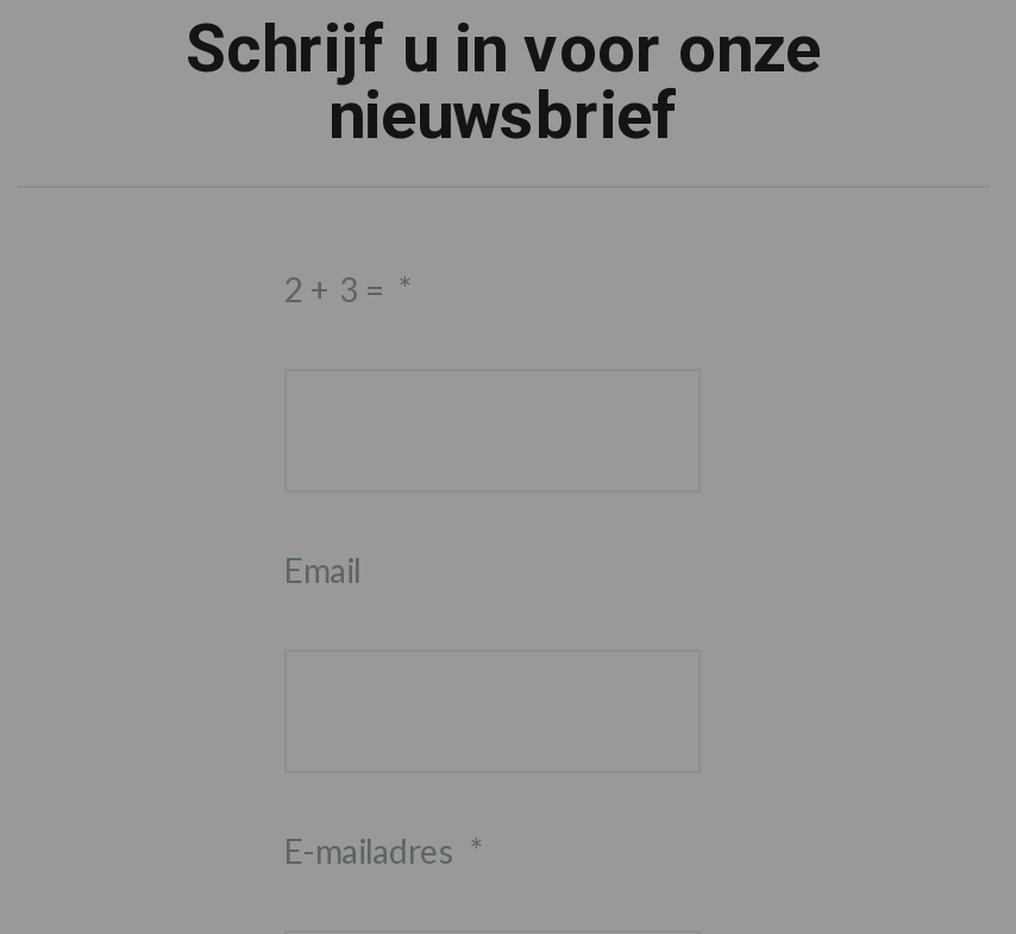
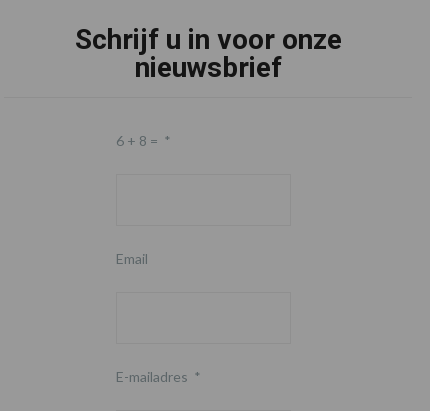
- 2 + 3 = *
+ 6 + 8 = *
